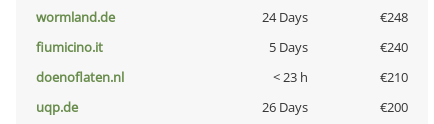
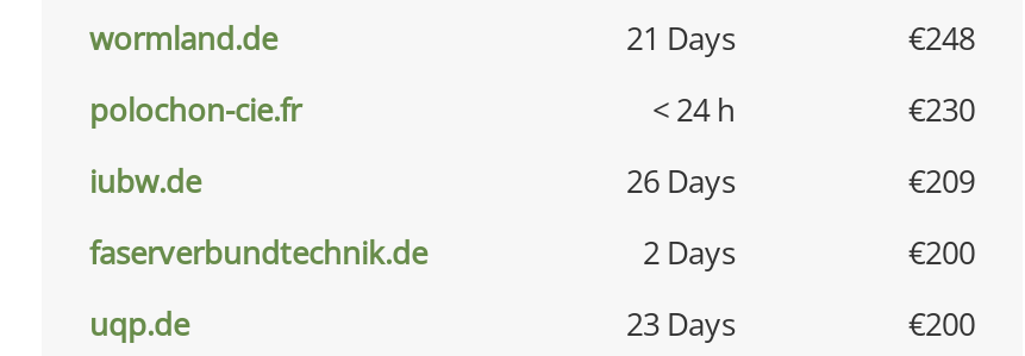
- 24 Days
+ 21 Days

- fiumicino.it
- 5 Days
- €240
- doenoflaten.nl
- < 23 h
- €210
+ polochon-cie.fr
+ < 24 h
+ €230
+ iubw.de
+ 26 Days
+ €209
+ faserverbundtechnik.de
+ 2 Days
+ €200

- 26 Days
+ 23 Days
